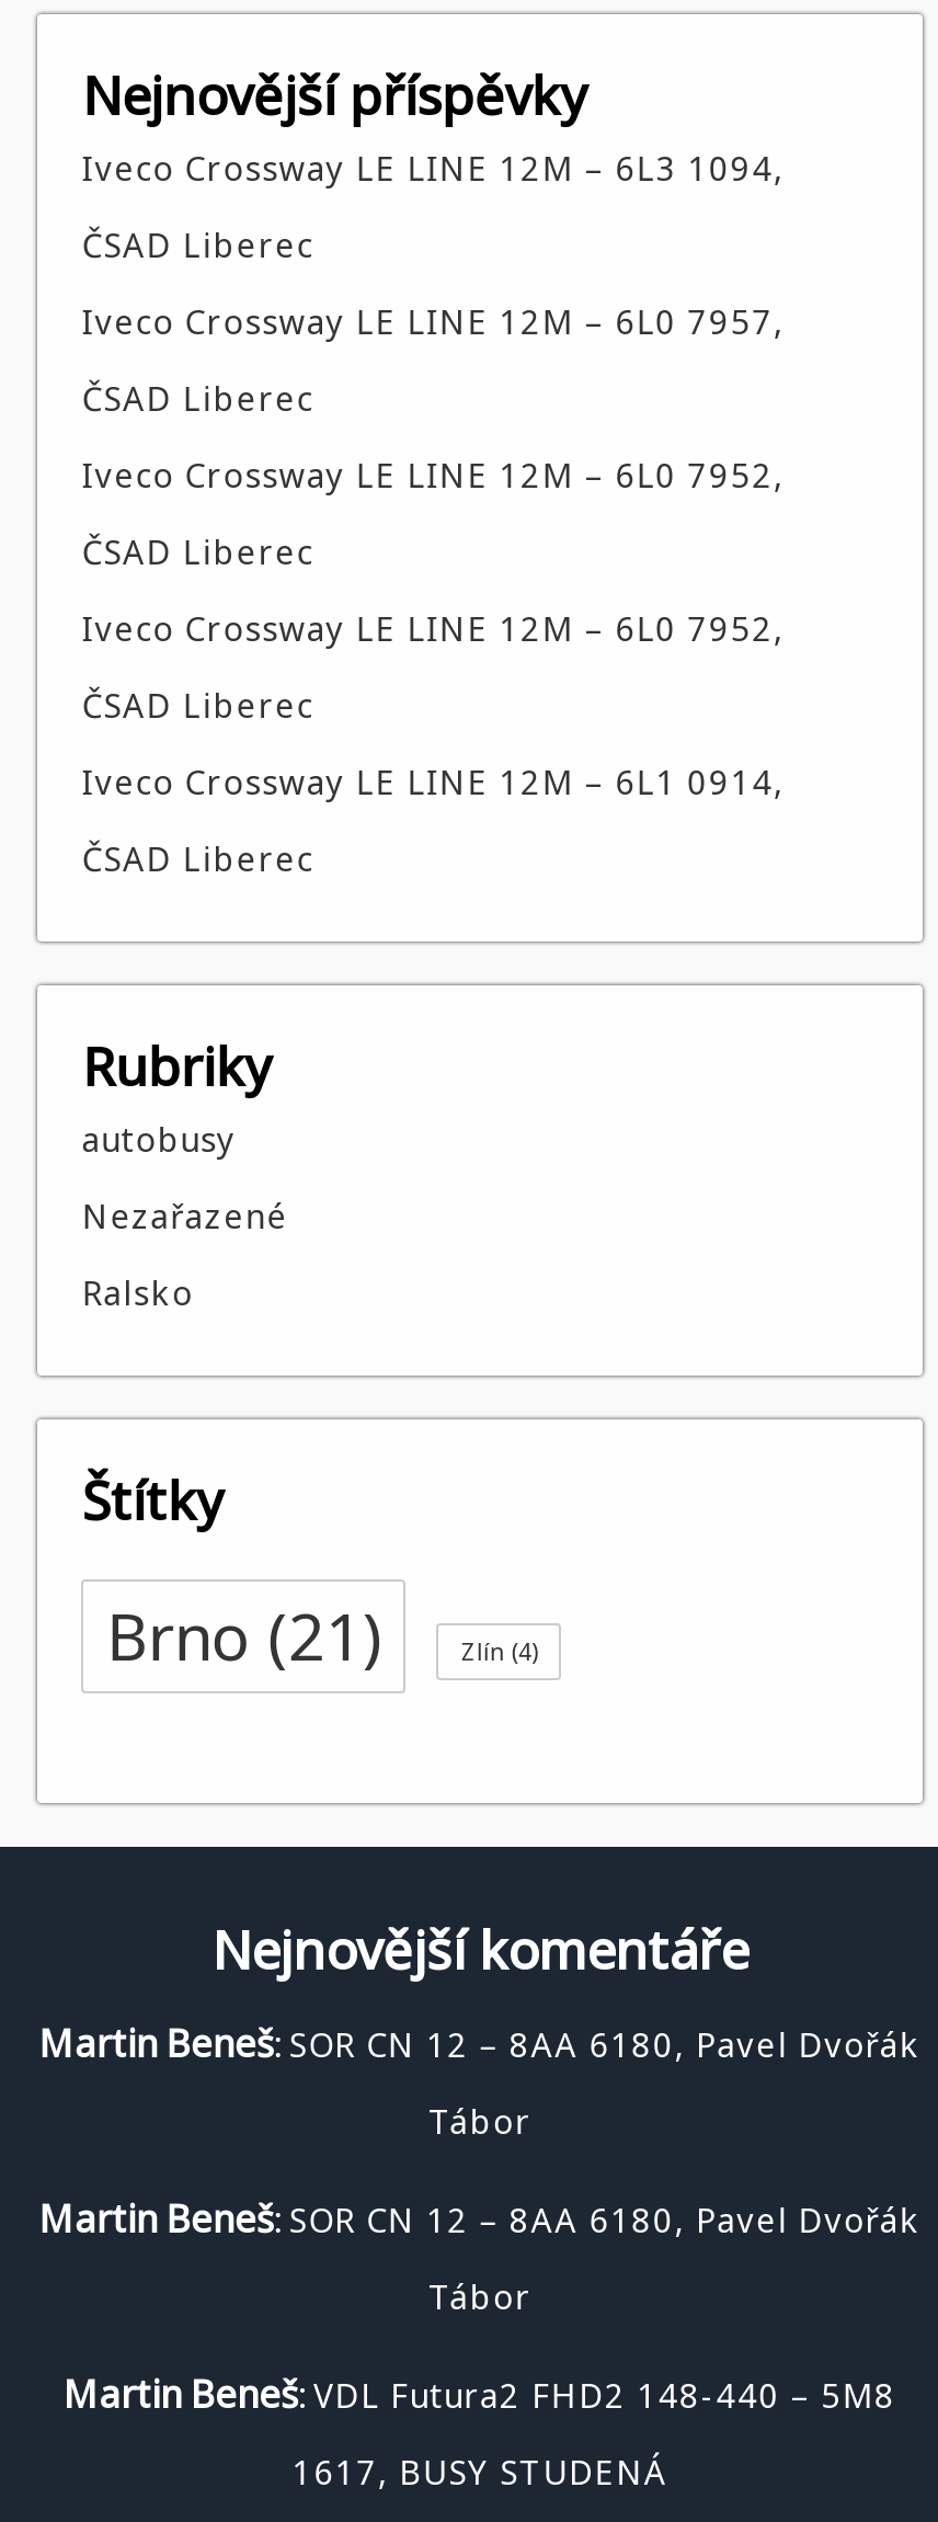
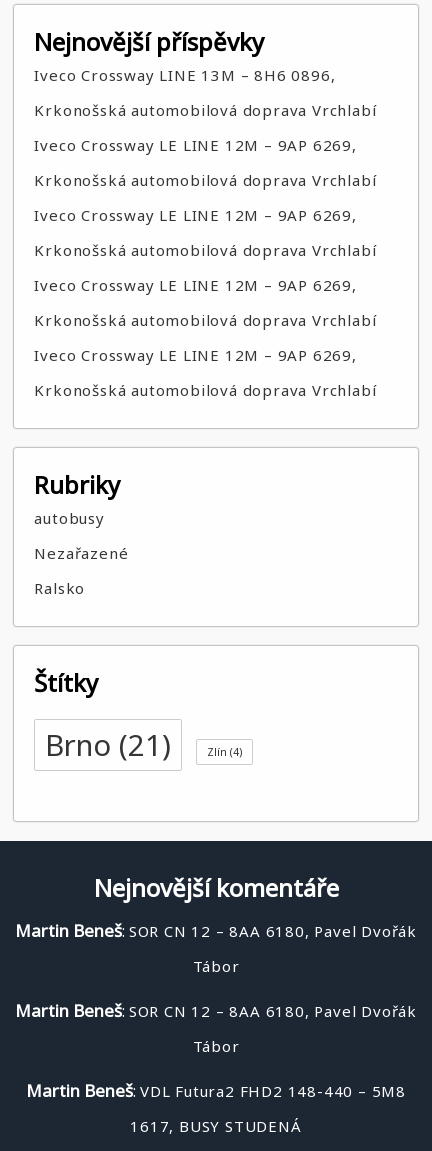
- Iveco Crossway LE LINE 12M – 6L3 1094,
+ Iveco Crossway LINE 13M – 8H6 0896,

- ČSAD Liberec
+ Krkonošská automobilová doprava Vrchlabí

- Iveco Crossway LE LINE 12M – 6L0 7957,
+ Iveco Crossway LE LINE 12M – 9AP 6269,

- ČSAD Liberec
+ Krkonošská automobilová doprava Vrchlabí

- Iveco Crossway LE LINE 12M – 6L0 7952,
+ Iveco Crossway LE LINE 12M – 9AP 6269,

- ČSAD Liberec
+ Krkonošská automobilová doprava Vrchlabí

- Iveco Crossway LE LINE 12M – 6L0 7952,
+ Iveco Crossway LE LINE 12M – 9AP 6269,

- ČSAD Liberec
+ Krkonošská automobilová doprava Vrchlabí

- Iveco Crossway LE LINE 12M – 6L1 0914,
+ Iveco Crossway LE LINE 12M – 9AP 6269,

- ČSAD Liberec
+ Krkonošská automobilová doprava Vrchlabí
